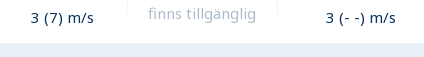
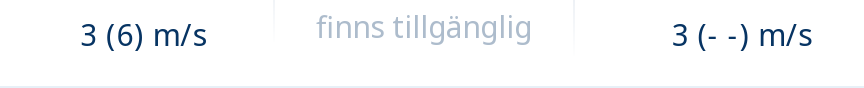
- 3 (7) m/s
+ 3 (6) m/s
